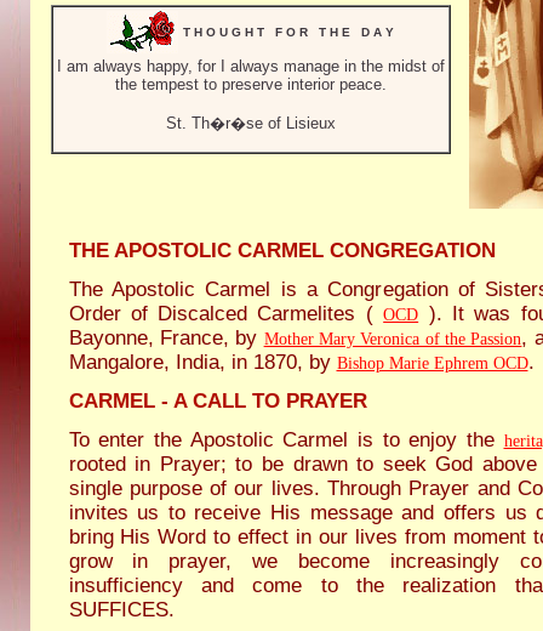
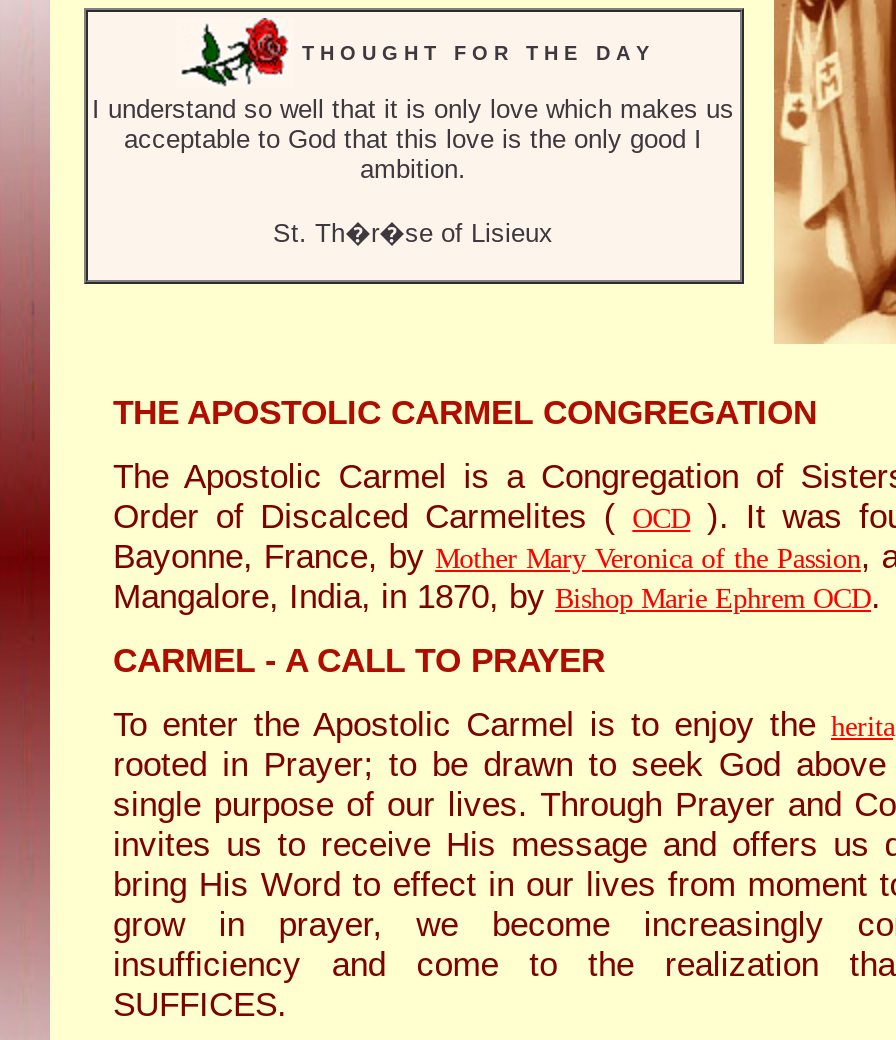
- I am always happy, for I always manage in the midst of
- the tempest to preserve interior peace.
+ I understand so well that it is only love which makes us
+ acceptable to God that this love is the only good I
+ ambition.
